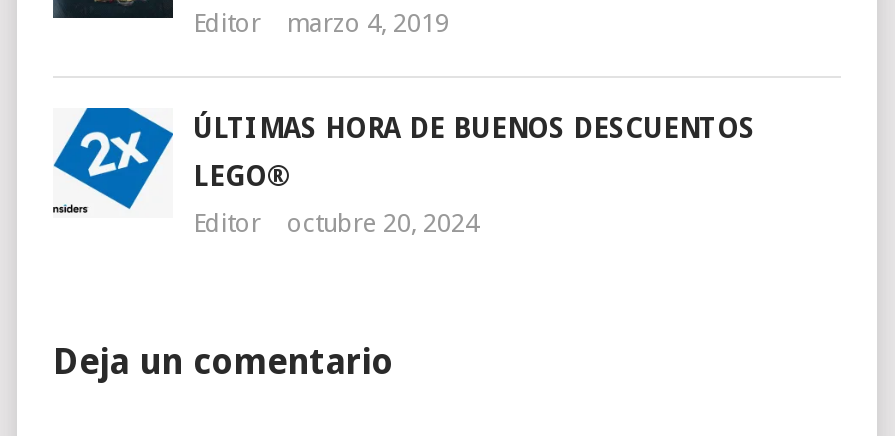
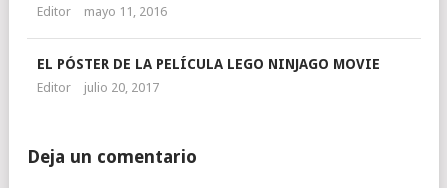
- marzo 4, 2019
- ÚLTIMAS HORA DE BUENOS DESCUENTOS
- LEGO®
+ mayo 11, 2016
+ EL PÓSTER DE LA PELÍCULA LEGO NINJAGO MOVIE

- Editor octubre 20, 2024
+ Editor julio 20, 2017
